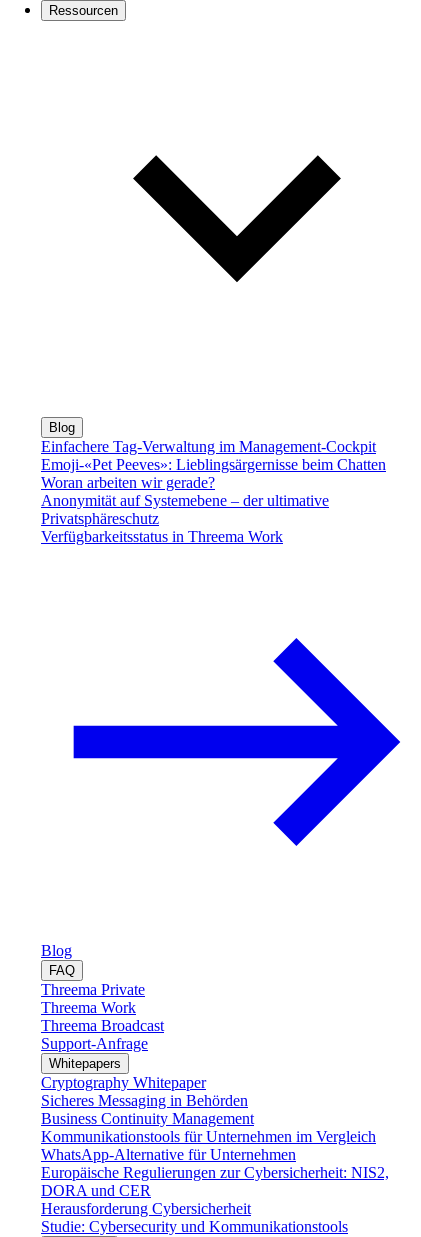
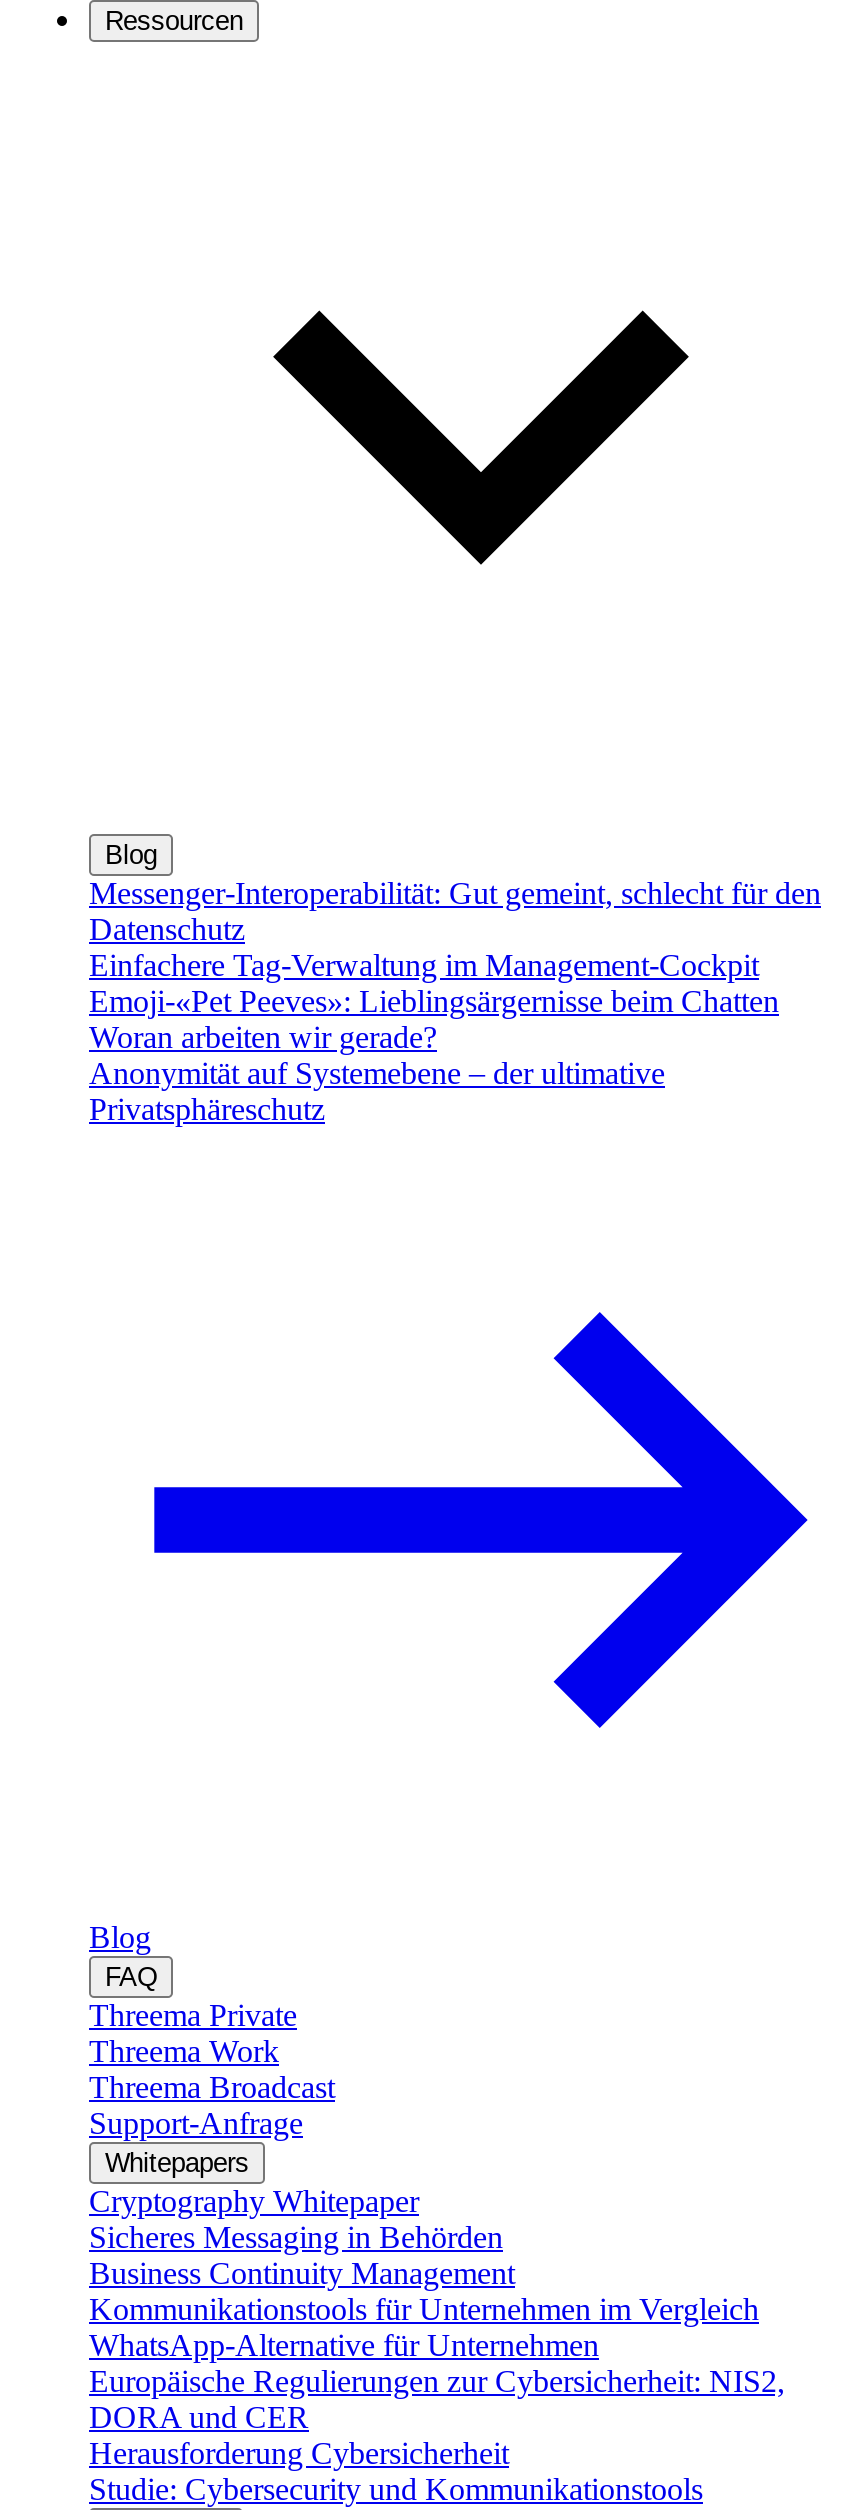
+ Messenger-Interoperabilität: Gut gemeint, schlecht für den
+ Datenschutz

moved down: Einfachere Tag-Verwaltung im Management-Cockpit | Emoji-«Pet Peeves»: Lieblingsärgernisse beim Chatten | Woran arbeiten wir gerade? | Anonymität auf Systemebene – der ultimative | Privatsphäreschutz

- Verfügbarkeitsstatus in Threema Work
